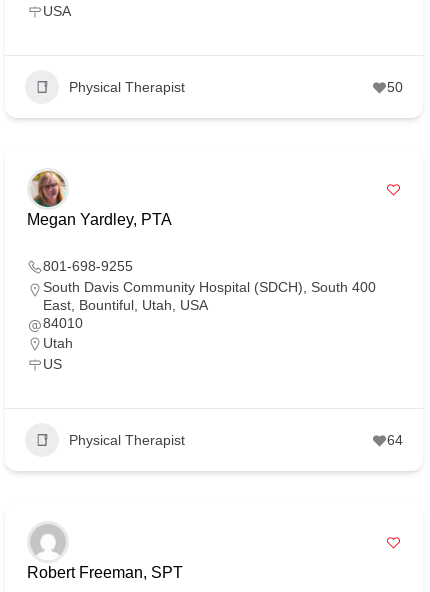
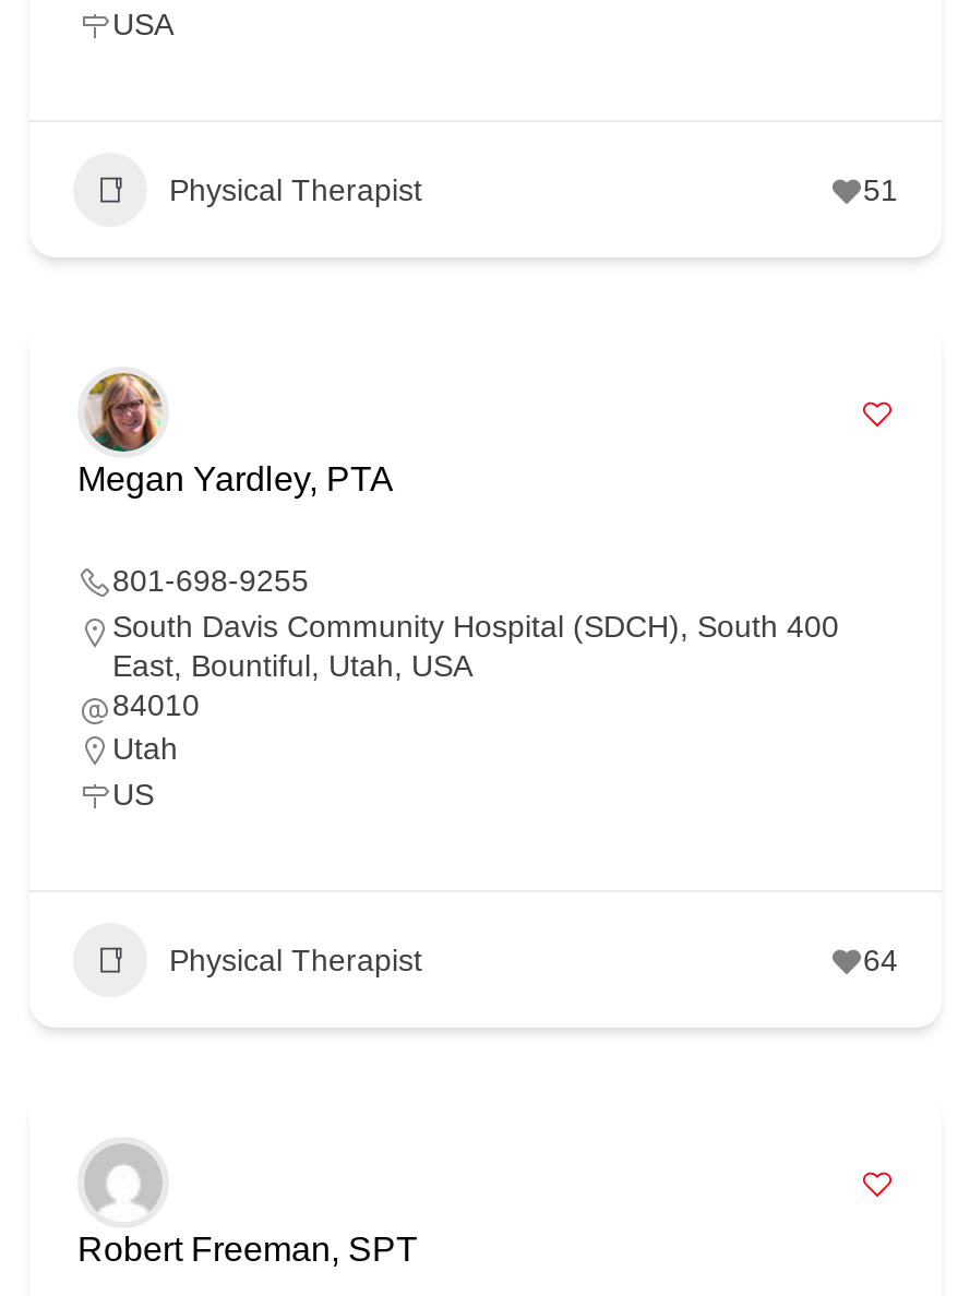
- 50
+ 51
